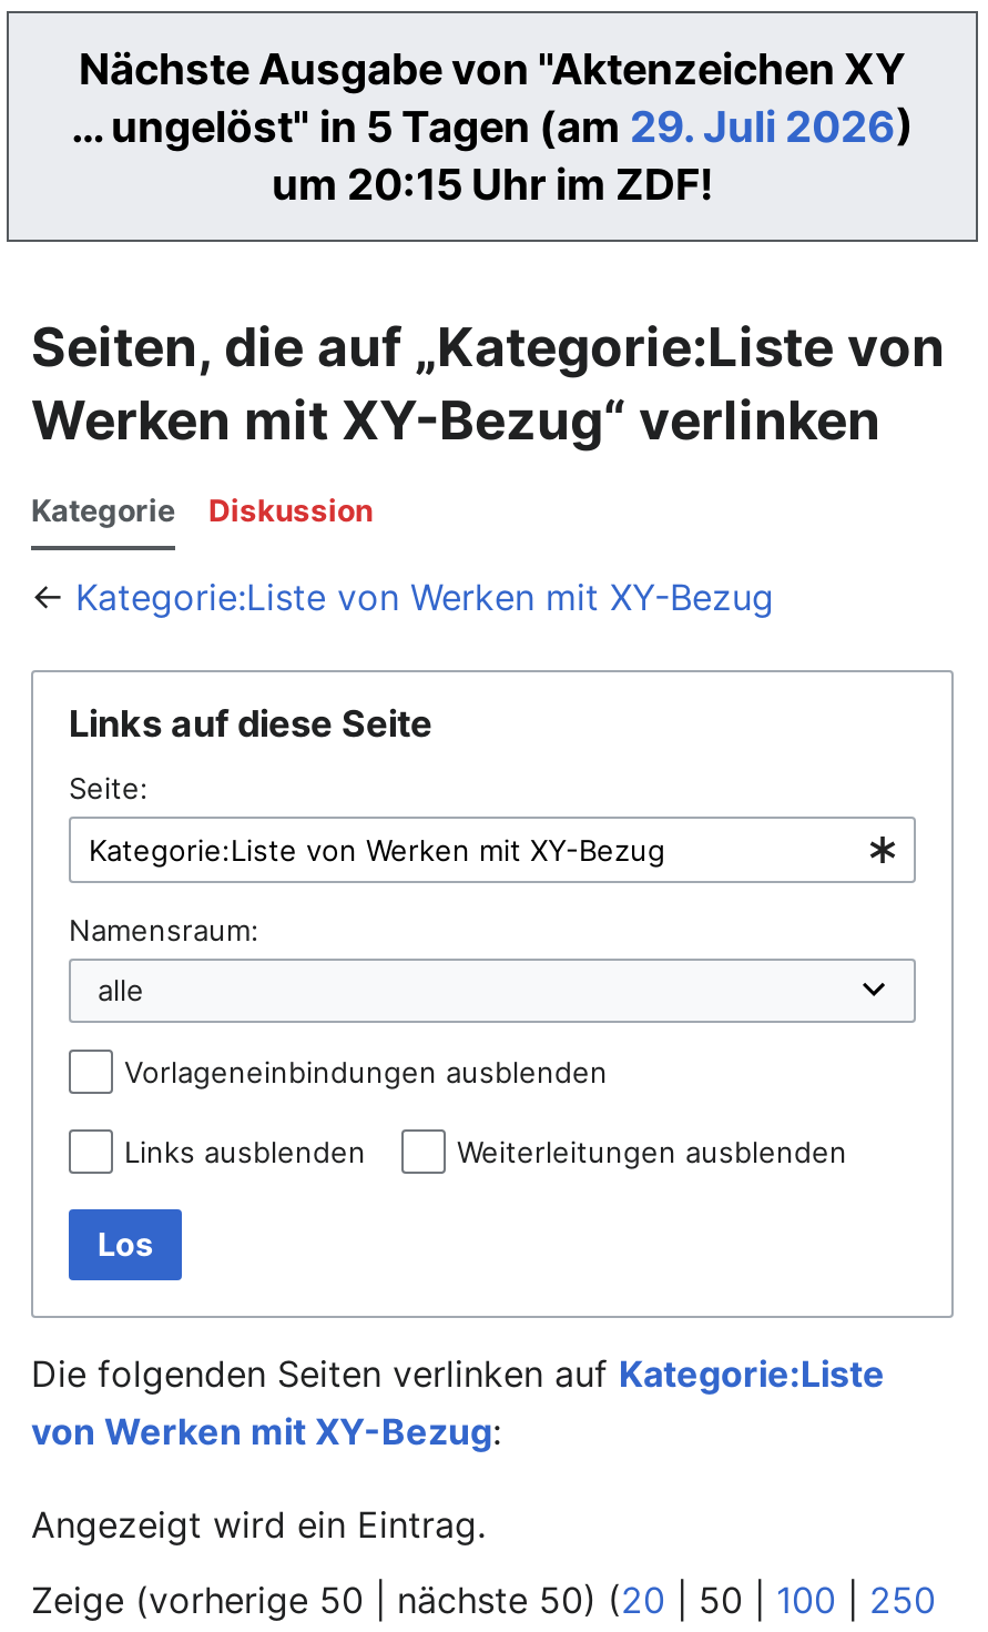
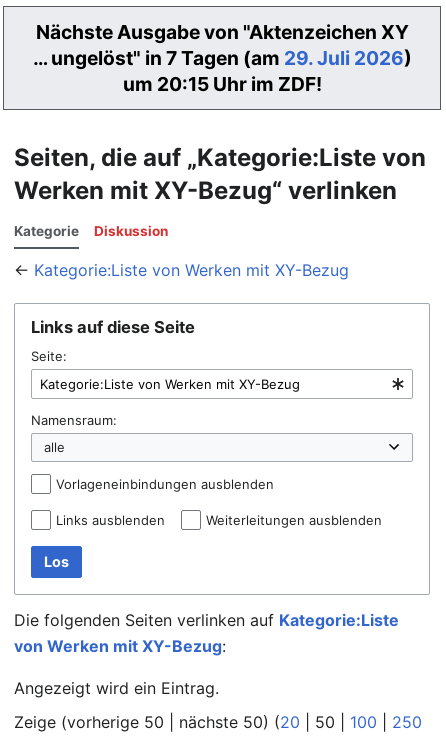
- … ungelöst" in 5 Tagen (am 29. Juli 2026)
+ … ungelöst" in 7 Tagen (am 29. Juli 2026)
